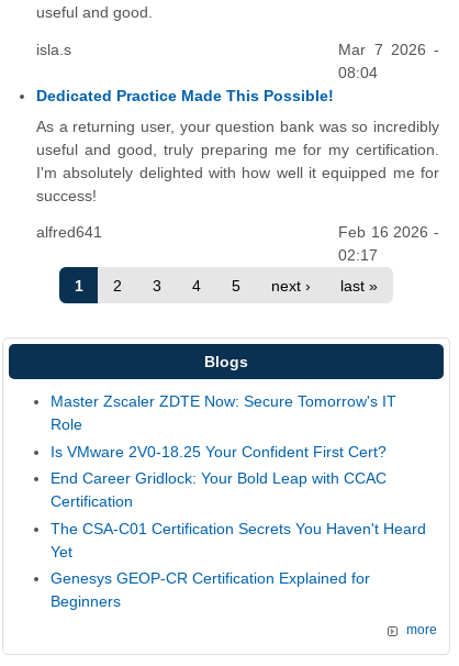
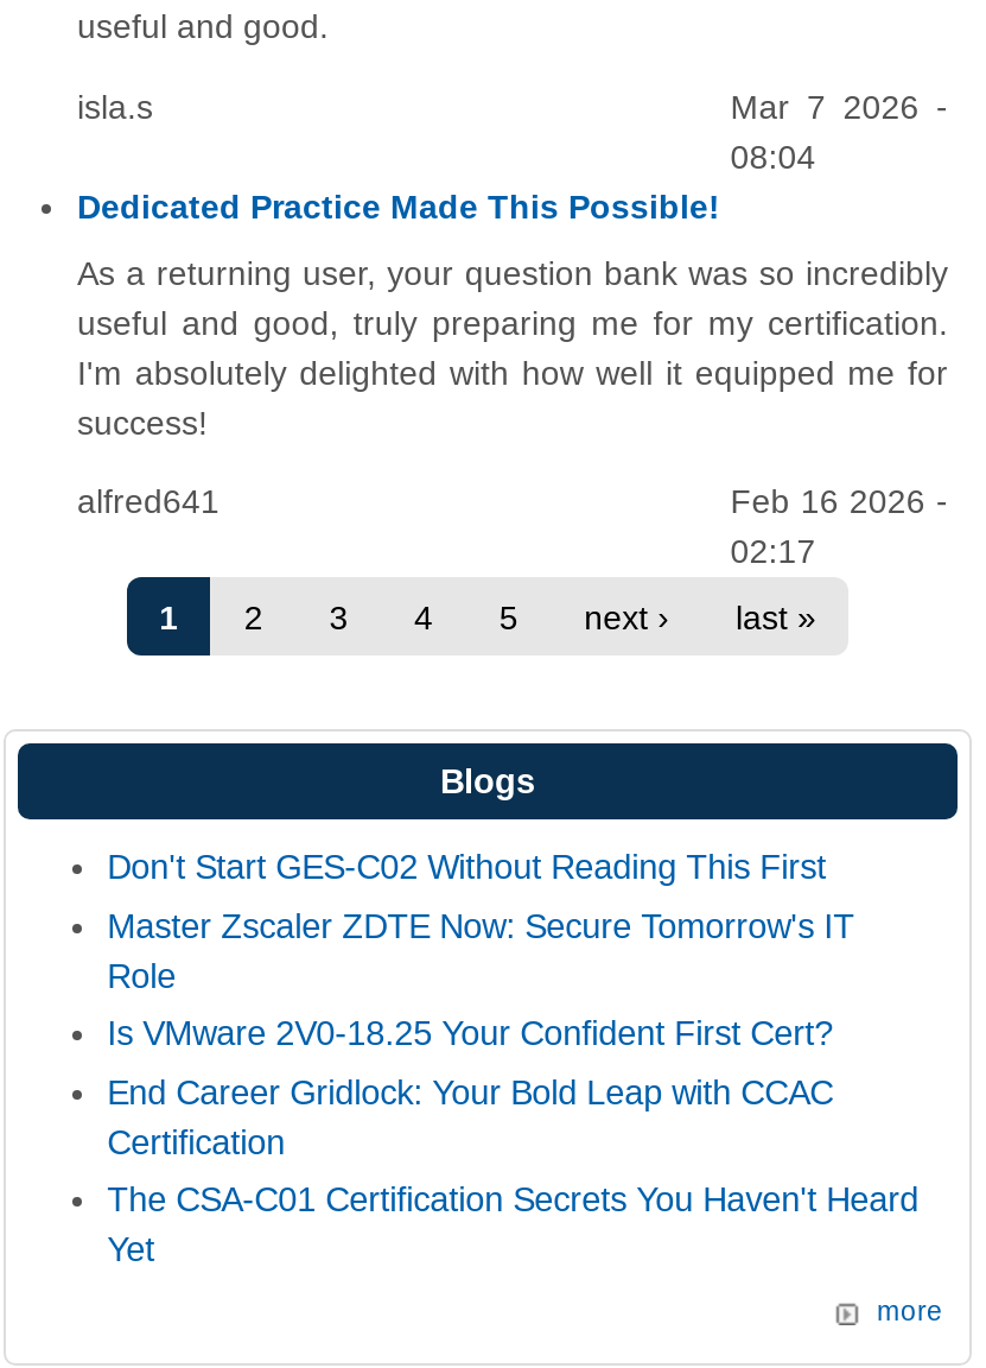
+ Don't Start GES-C02 Without Reading This First

moved down: Master Zscaler ZDTE Now: Secure Tomorrow's IT | Role | Is VMware 2V0-18.25 Your Confident First Cert? | End Career Gridlock: Your Bold Leap with CCAC | Certification | The CSA-C01 Certification Secrets You Haven't Heard | Yet

- Genesys GEOP-CR Certification Explained for
- Beginners
